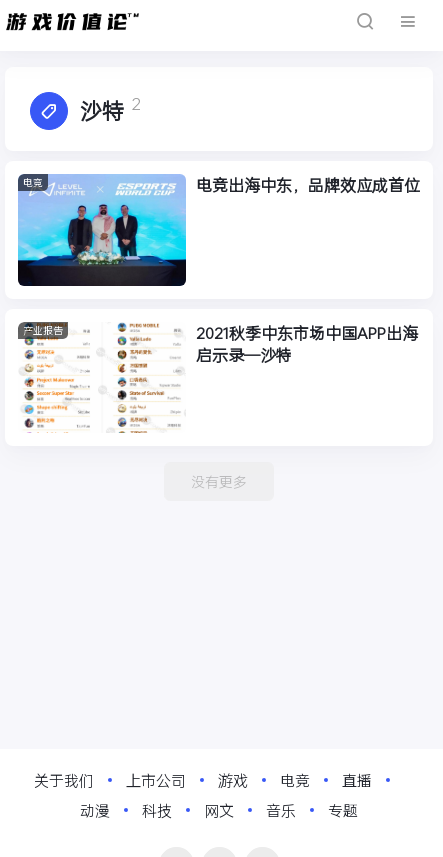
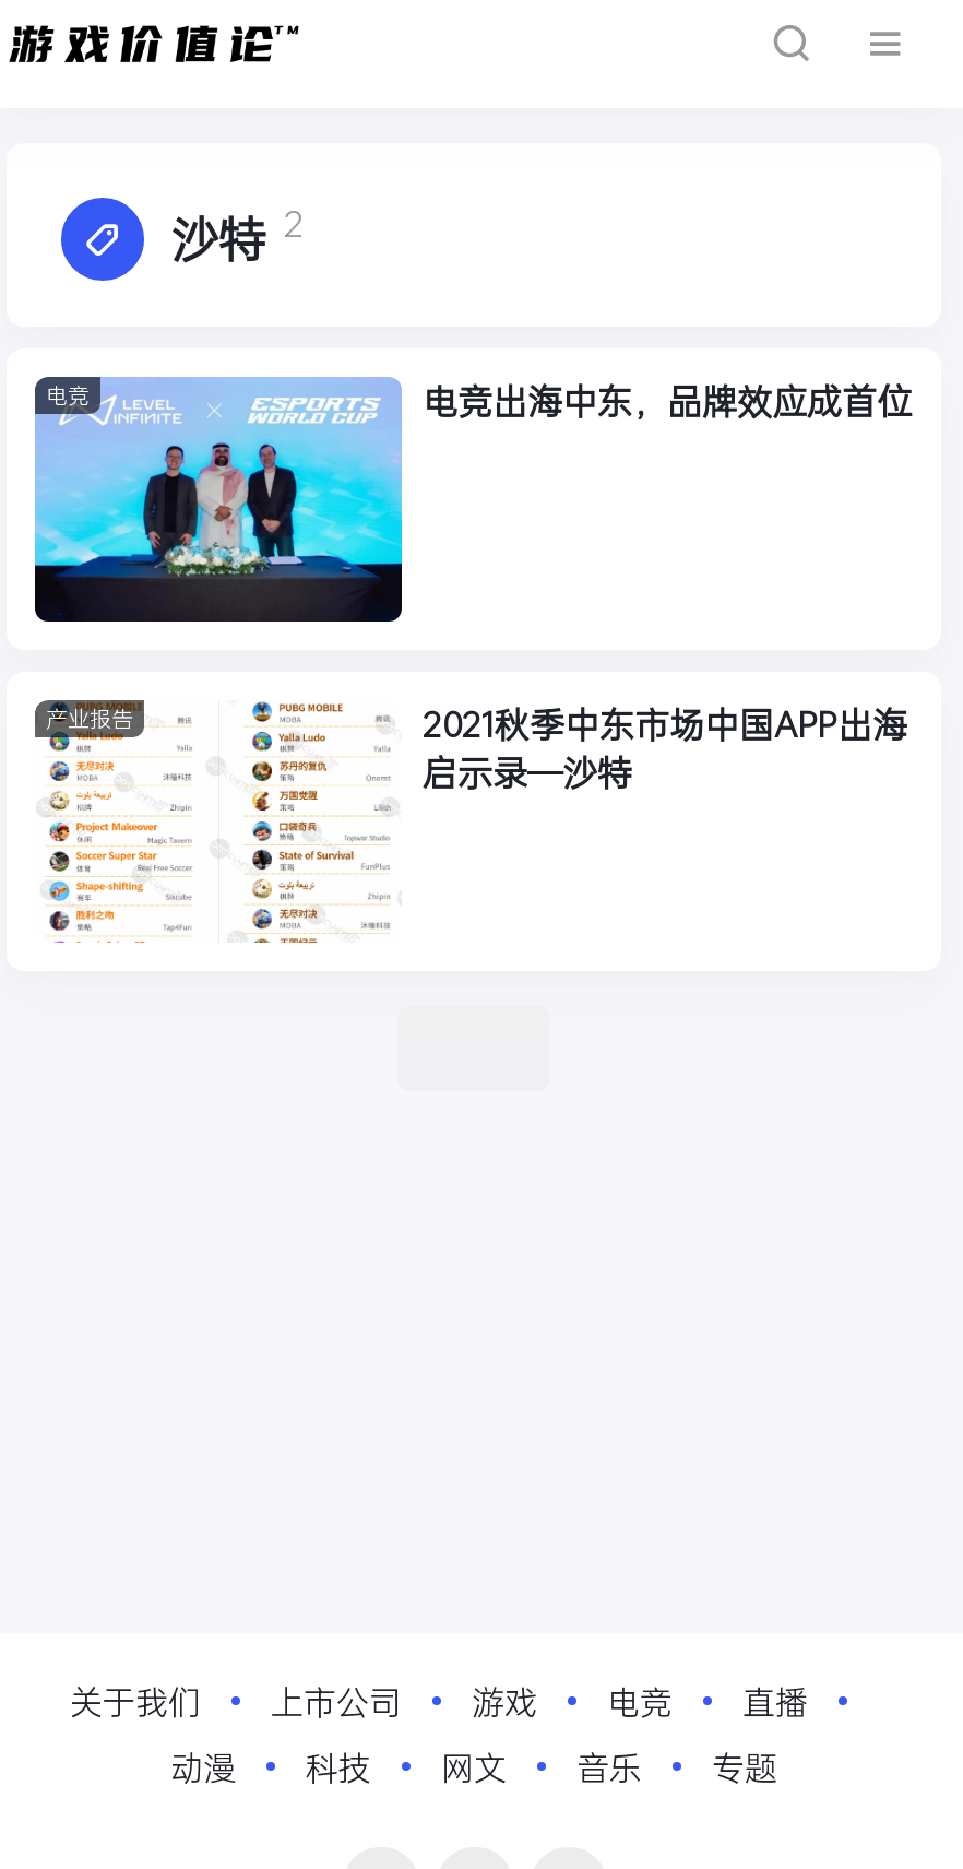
- 没有更多
